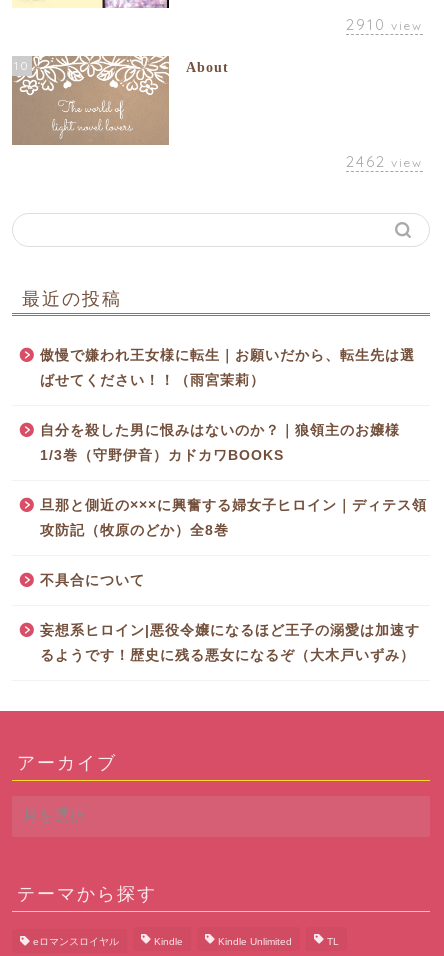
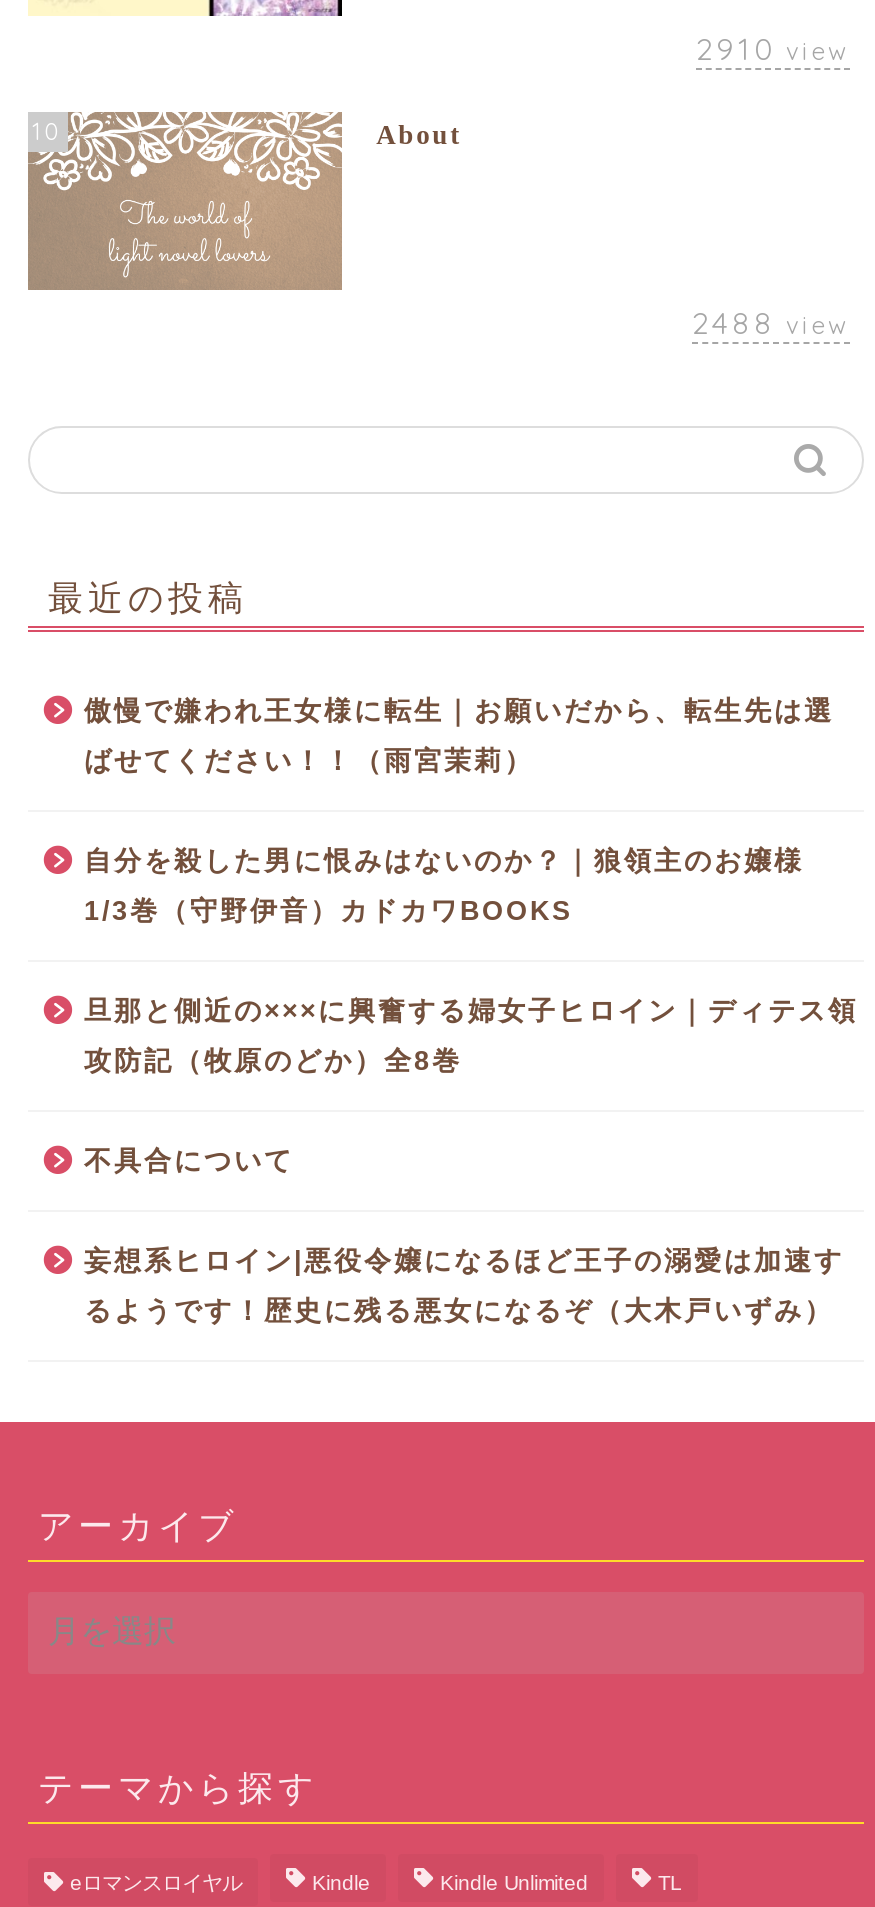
- 2462 view
+ 2488 view
